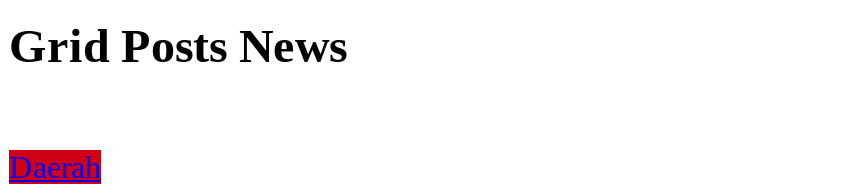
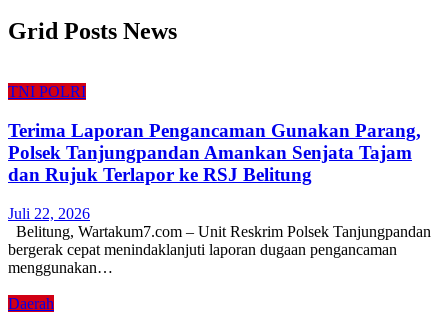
+ TNI POLRI
+ Terima Laporan Pengancaman Gunakan Parang,
+ Polsek Tanjungpandan Amankan Senjata Tajam
+ dan Rujuk Terlapor ke RSJ Belitung
+ Juli 22, 2026
+ Belitung, Wartakum7.com – Unit Reskrim Polsek Tanjungpandan
+ bergerak cepat menindaklanjuti laporan dugaan pengancaman
+ menggunakan…
